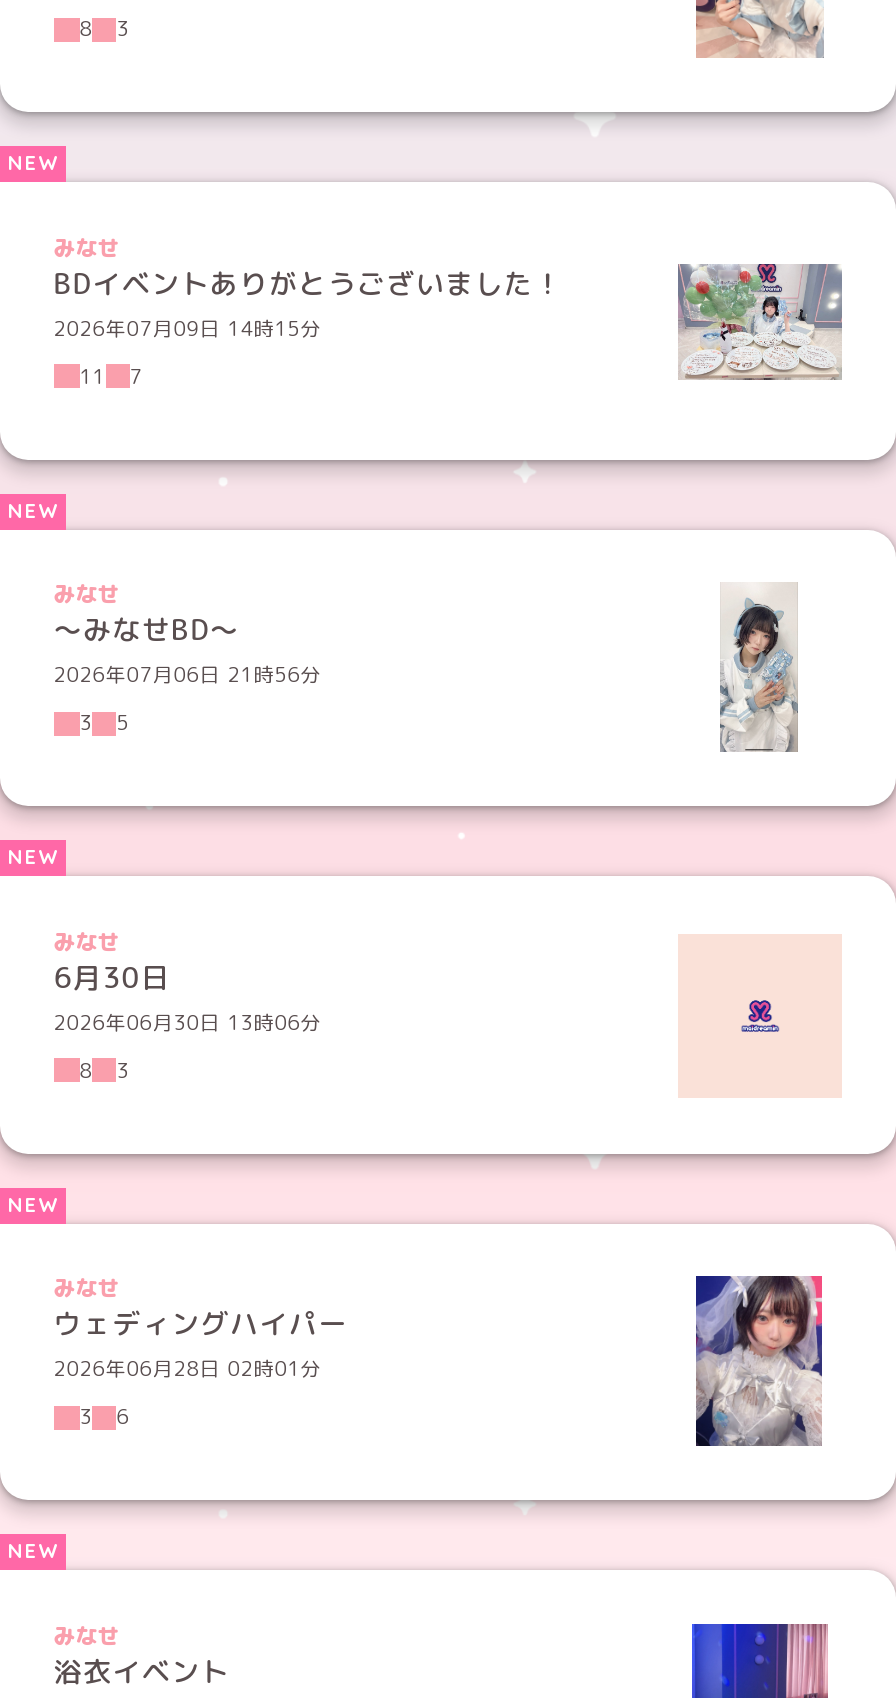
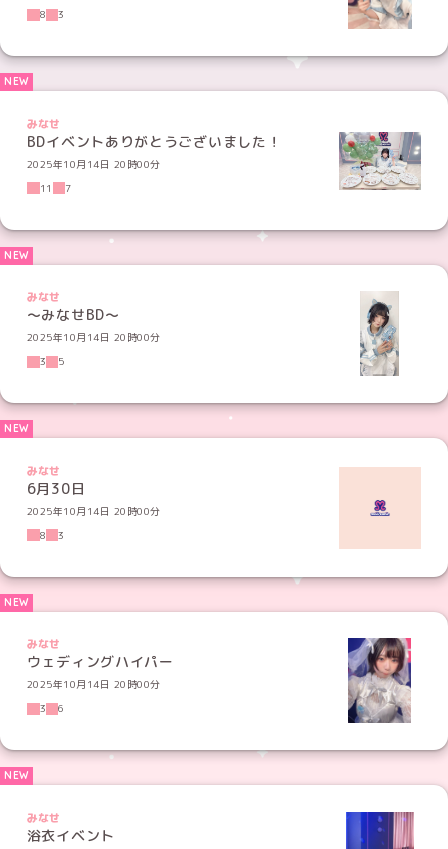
- 2026年07月09日 14時15分
+ 2025年10月14日 20時00分

- 2026年07月06日 21時56分
+ 2025年10月14日 20時00分

- 2026年06月30日 13時06分
+ 2025年10月14日 20時00分

- 2026年06月28日 02時01分
+ 2025年10月14日 20時00分
